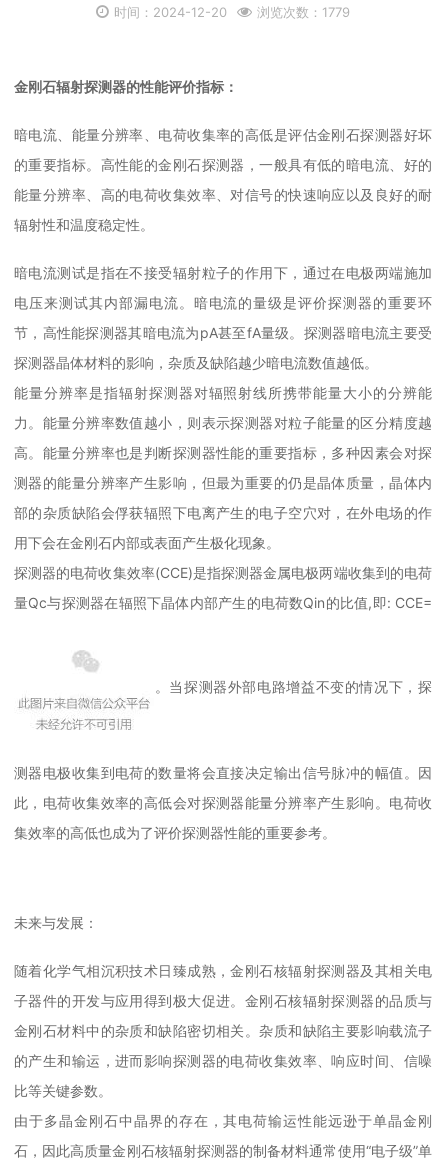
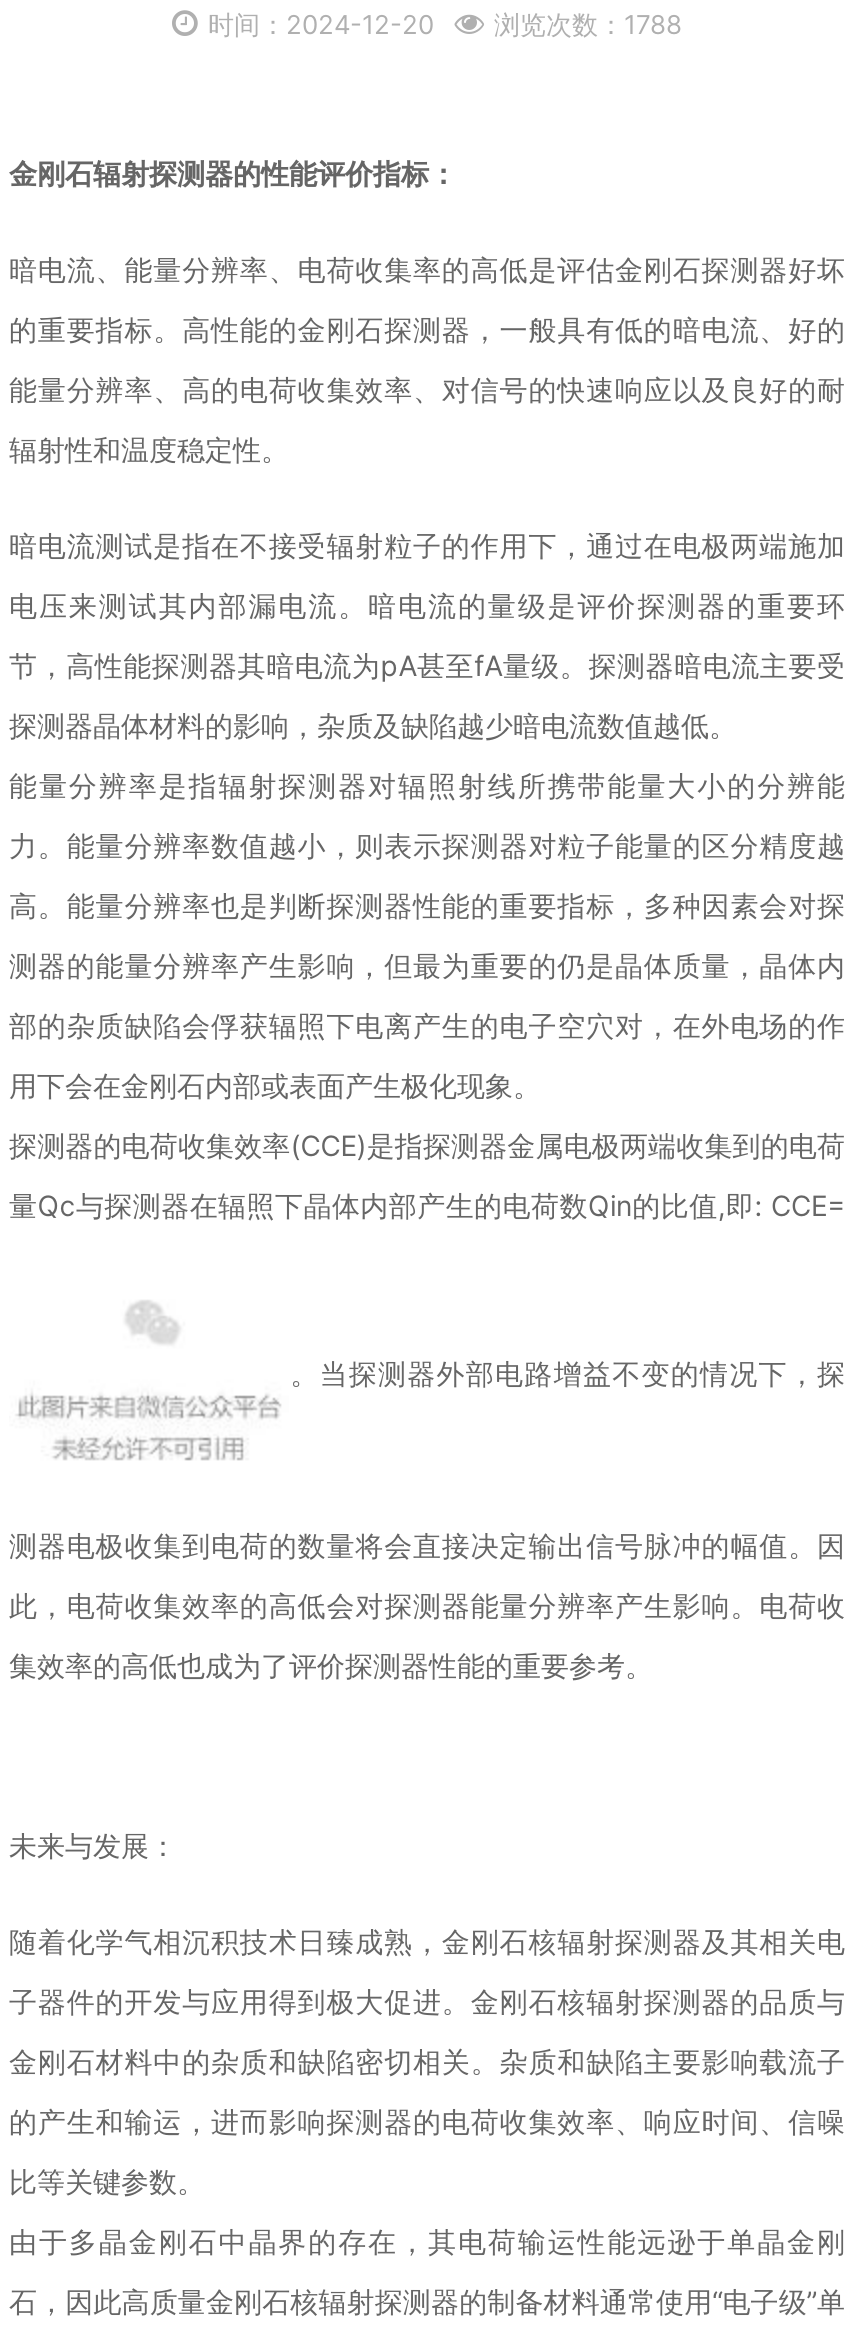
- 时间：2024-12-20 浏览次数：1779
+ 时间：2024-12-20 浏览次数：1788
